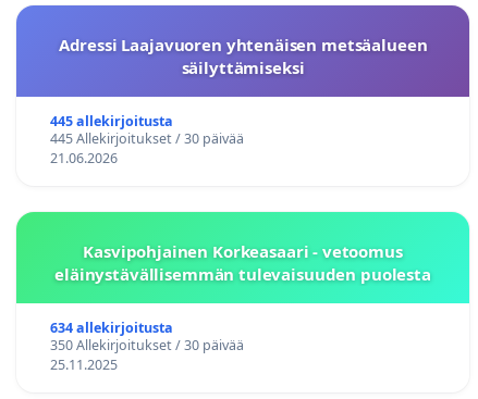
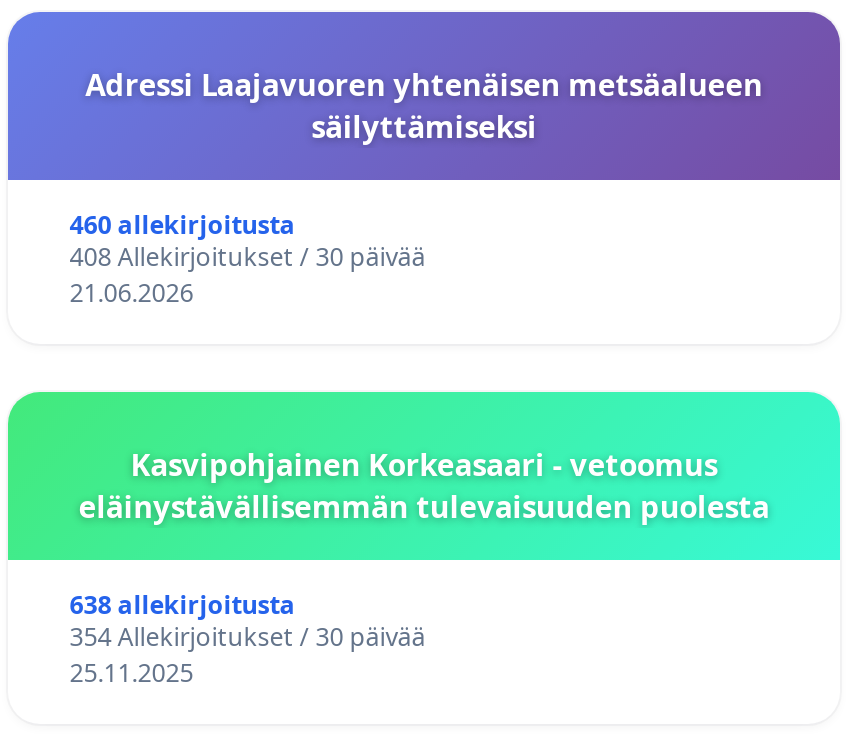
- 445 allekirjoitusta
+ 460 allekirjoitusta

- 445 Allekirjoitukset / 30 päivää
+ 408 Allekirjoitukset / 30 päivää

- 634 allekirjoitusta
+ 638 allekirjoitusta

- 350 Allekirjoitukset / 30 päivää
+ 354 Allekirjoitukset / 30 päivää
